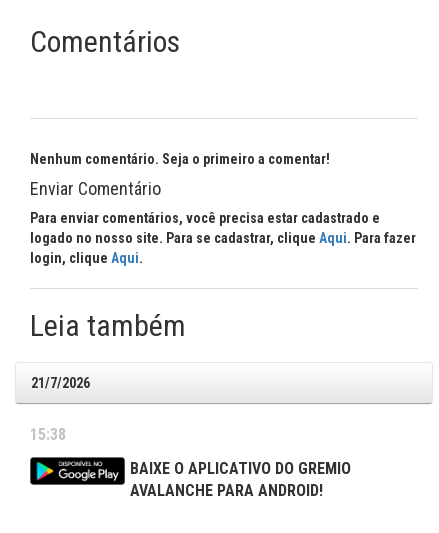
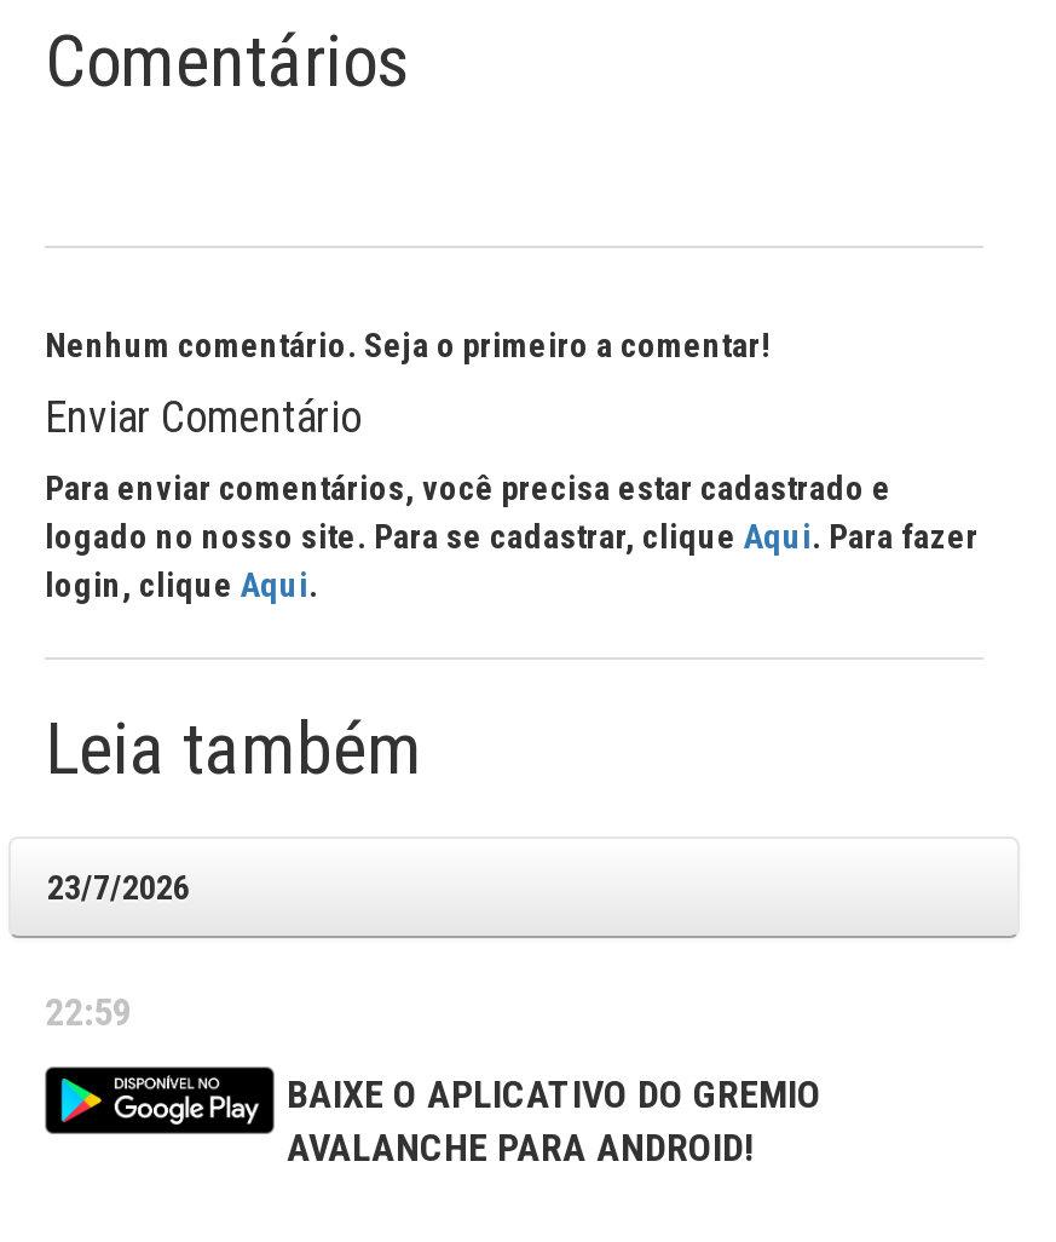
- 21/7/2026
+ 23/7/2026

- 15:38
+ 22:59
